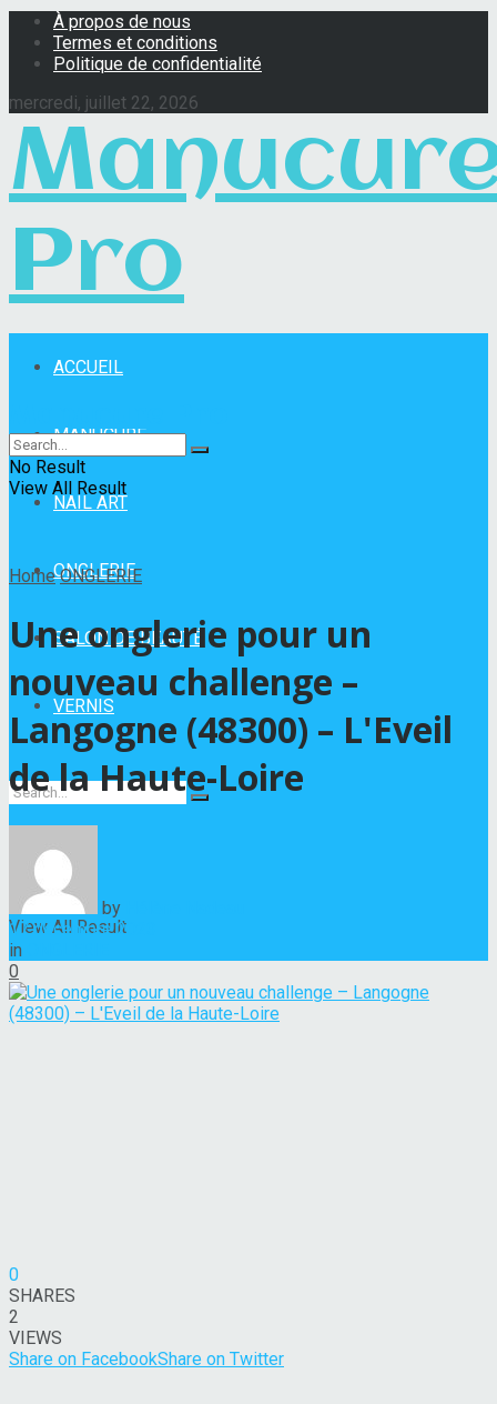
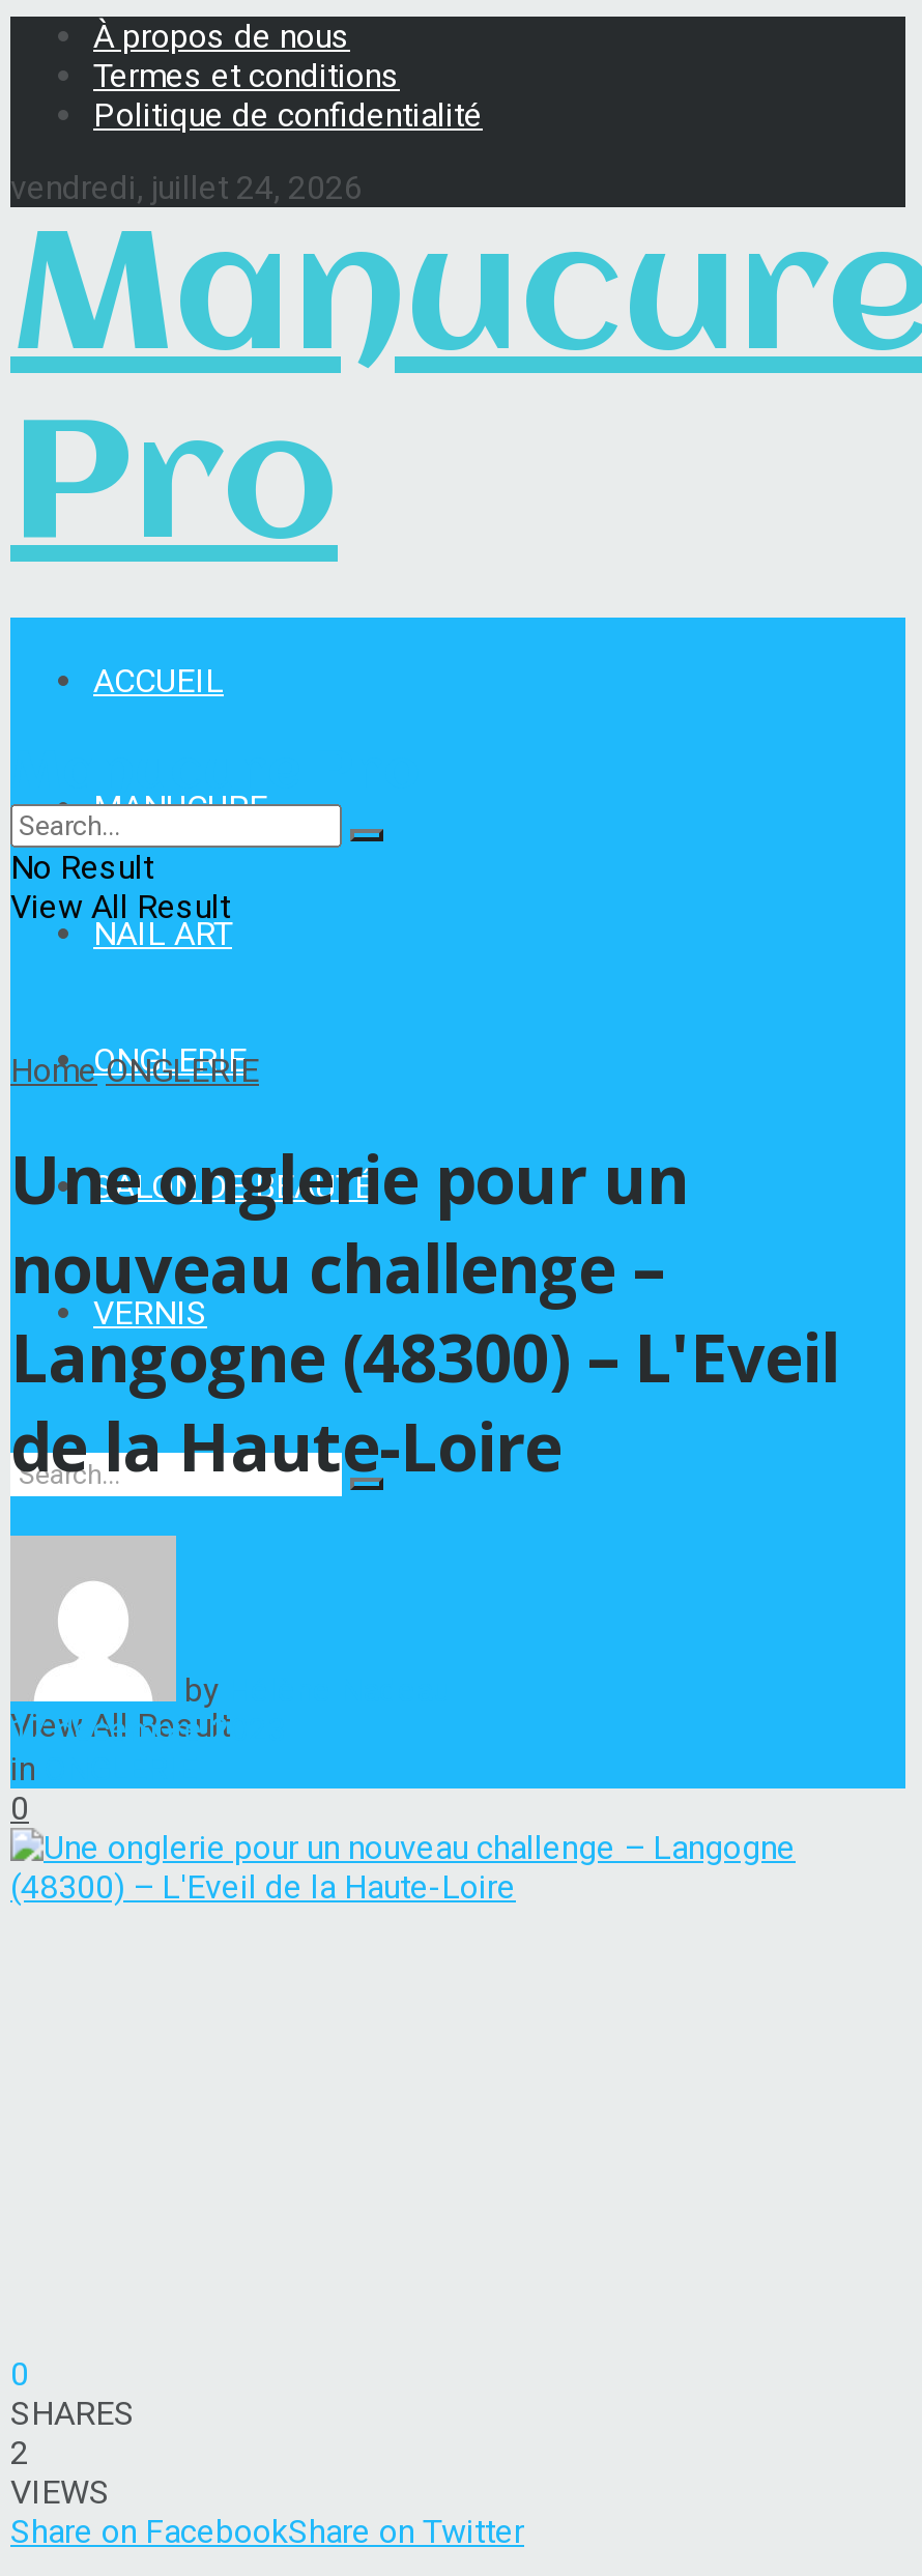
- mercredi, juillet 22, 2026
+ vendredi, juillet 24, 2026
